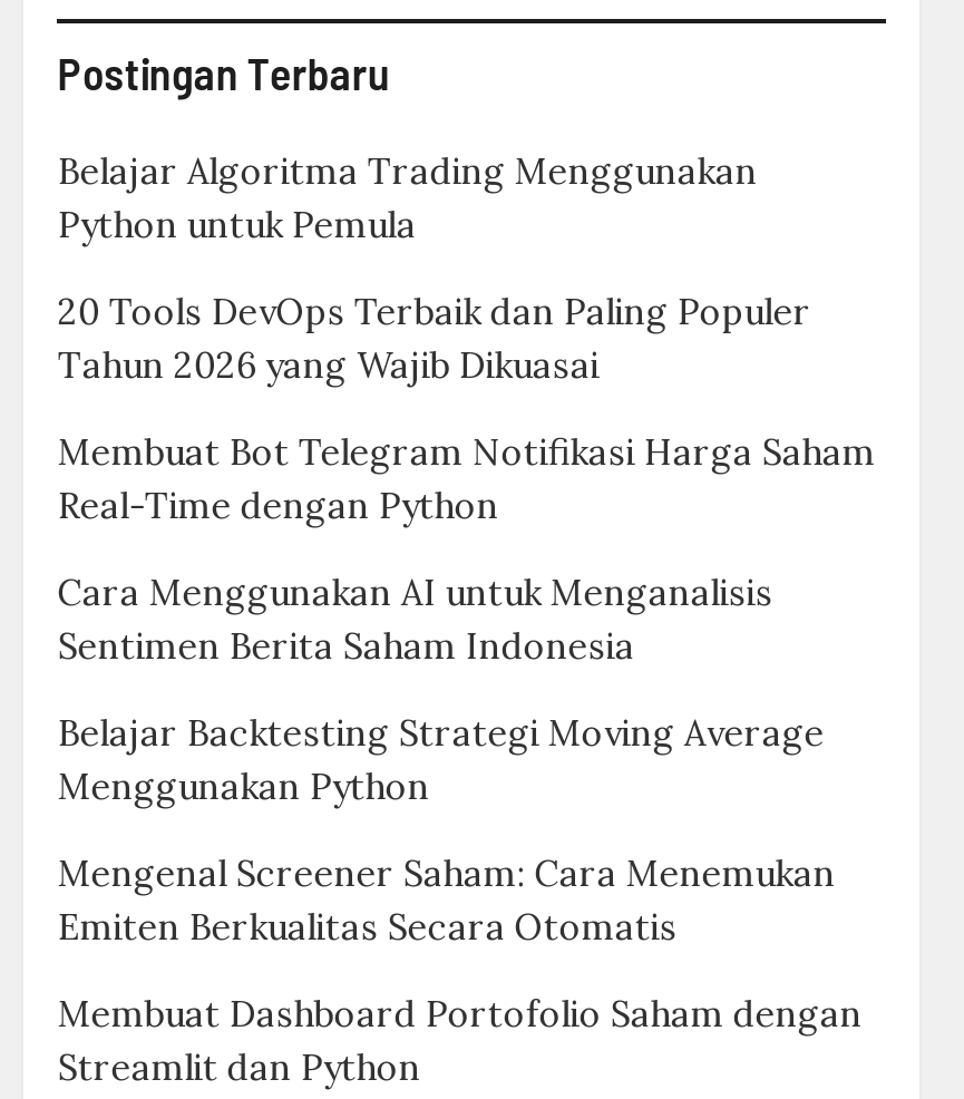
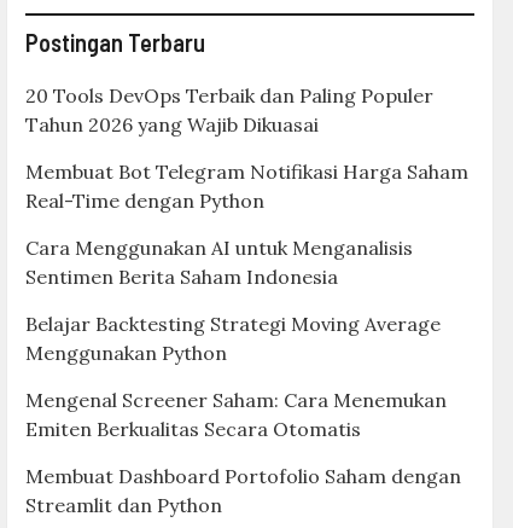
- Belajar Algoritma Trading Menggunakan
- Python untuk Pemula
